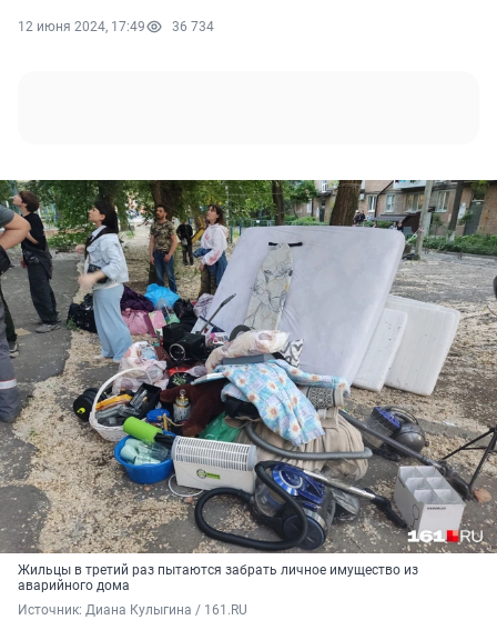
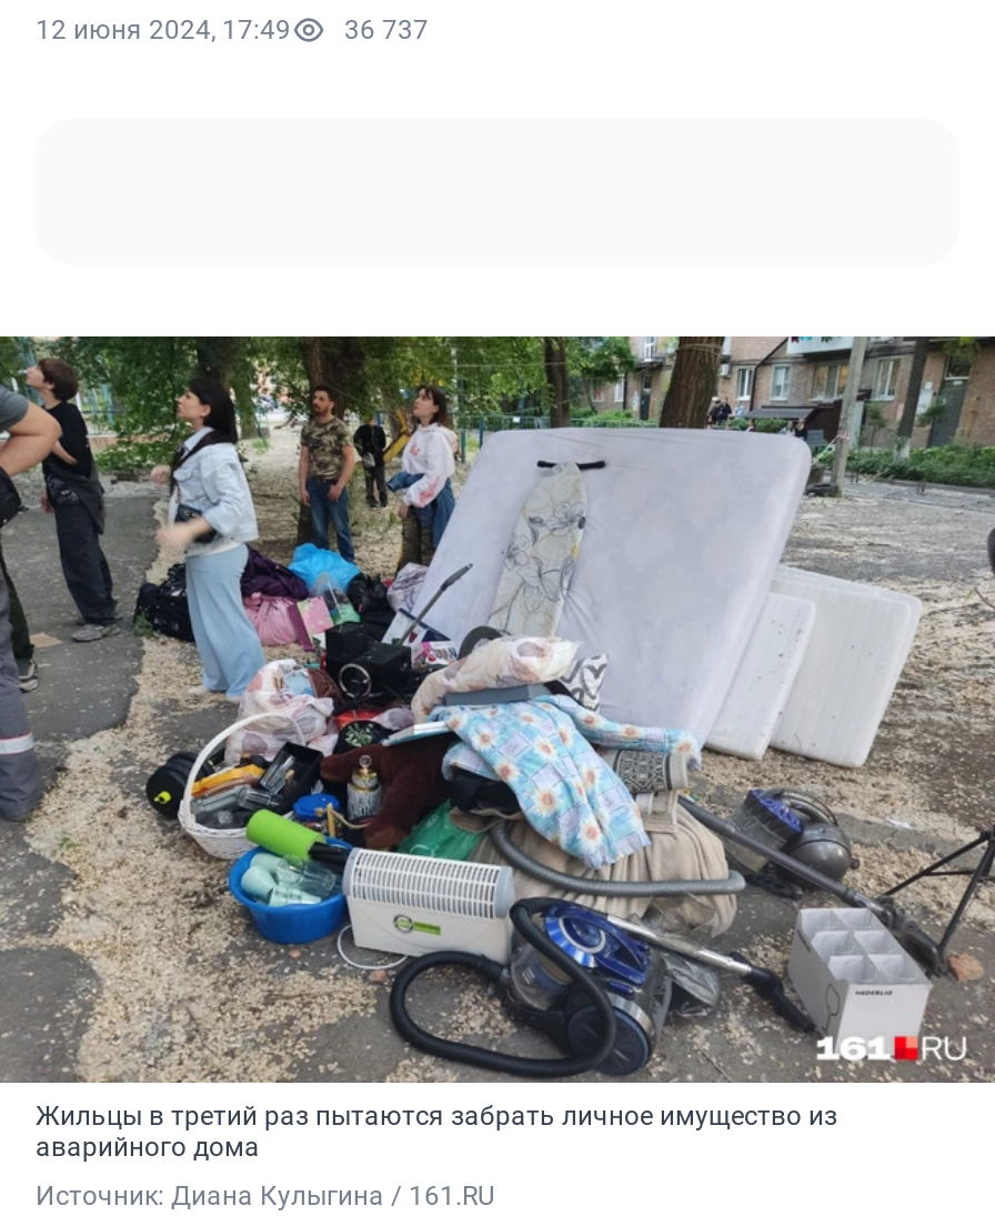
- 12 июня 2024, 17:49 36 734
+ 12 июня 2024, 17:49 36 737
